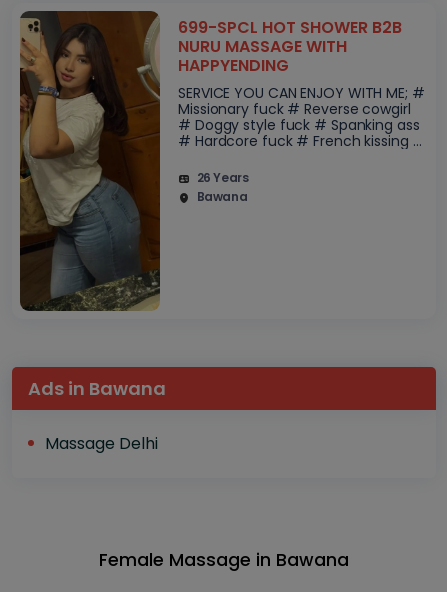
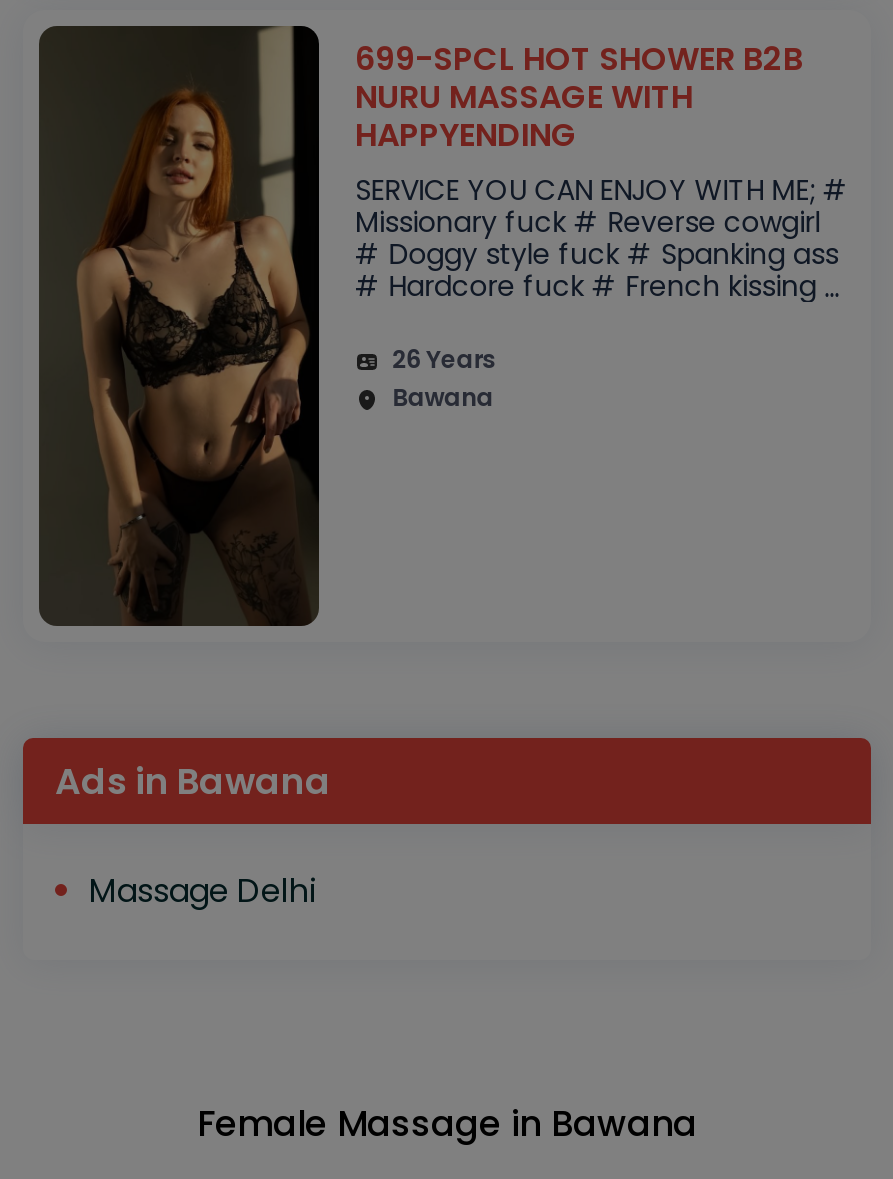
- [image]
+ [image]
